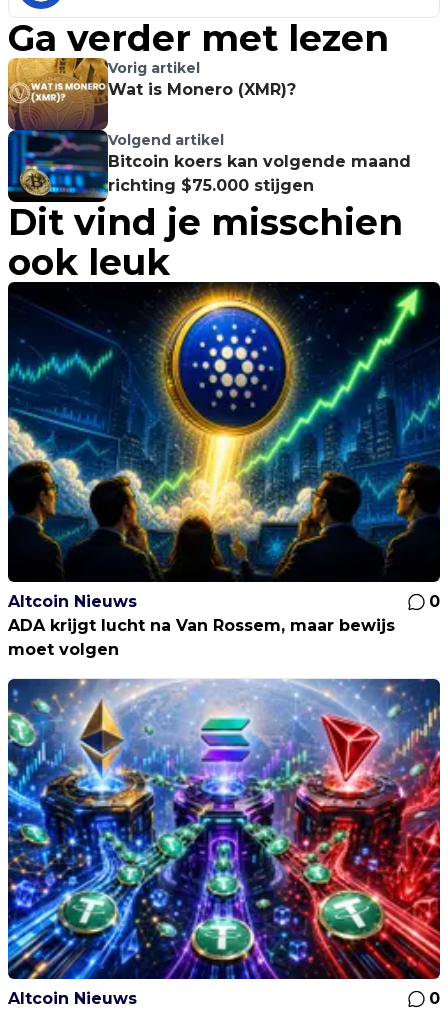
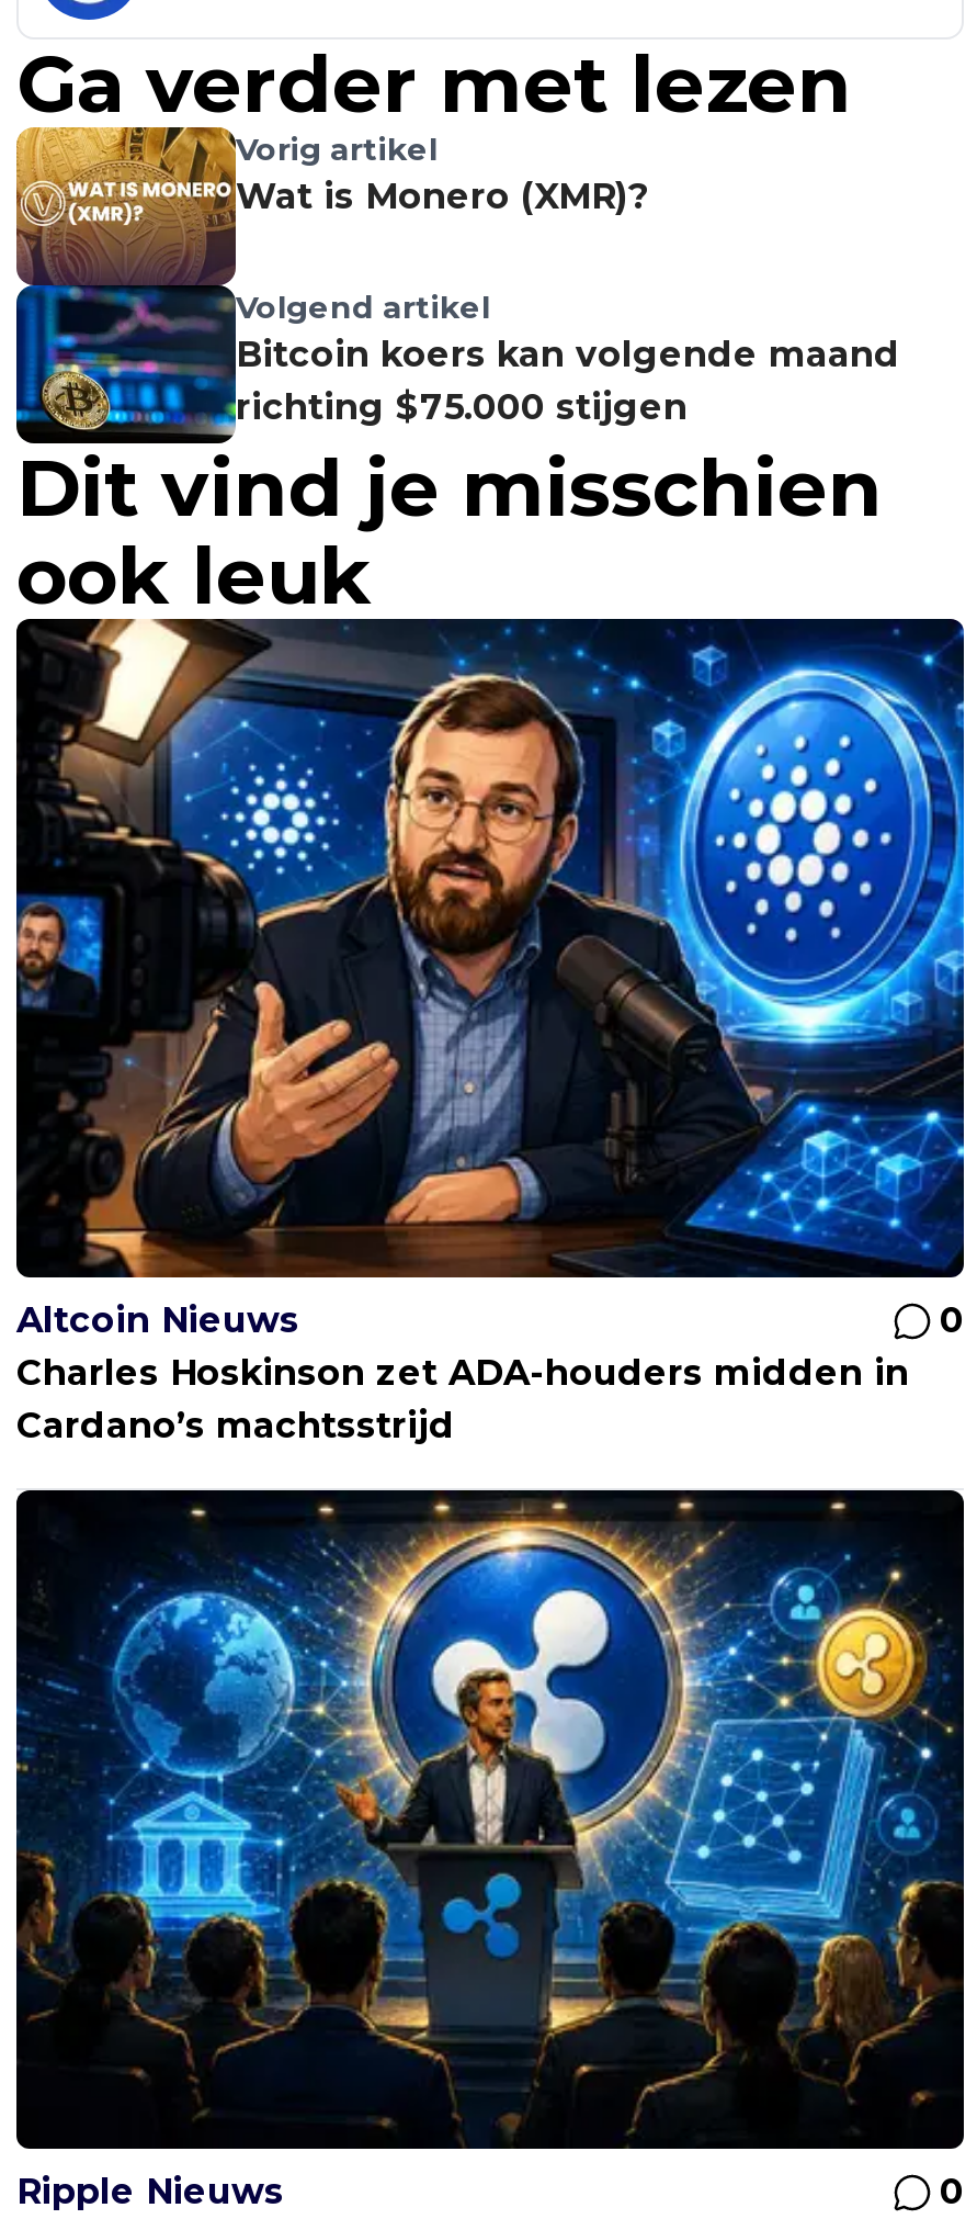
- [image]
- ADA krijgt lucht na Van Rossem, maar bewijs
- moet volgen
+ [image]
+ Charles Hoskinson zet ADA-houders midden in
+ Cardano’s machtsstrijd

- [image]
- Altcoin Nieuws
+ [image]
+ Ripple Nieuws
